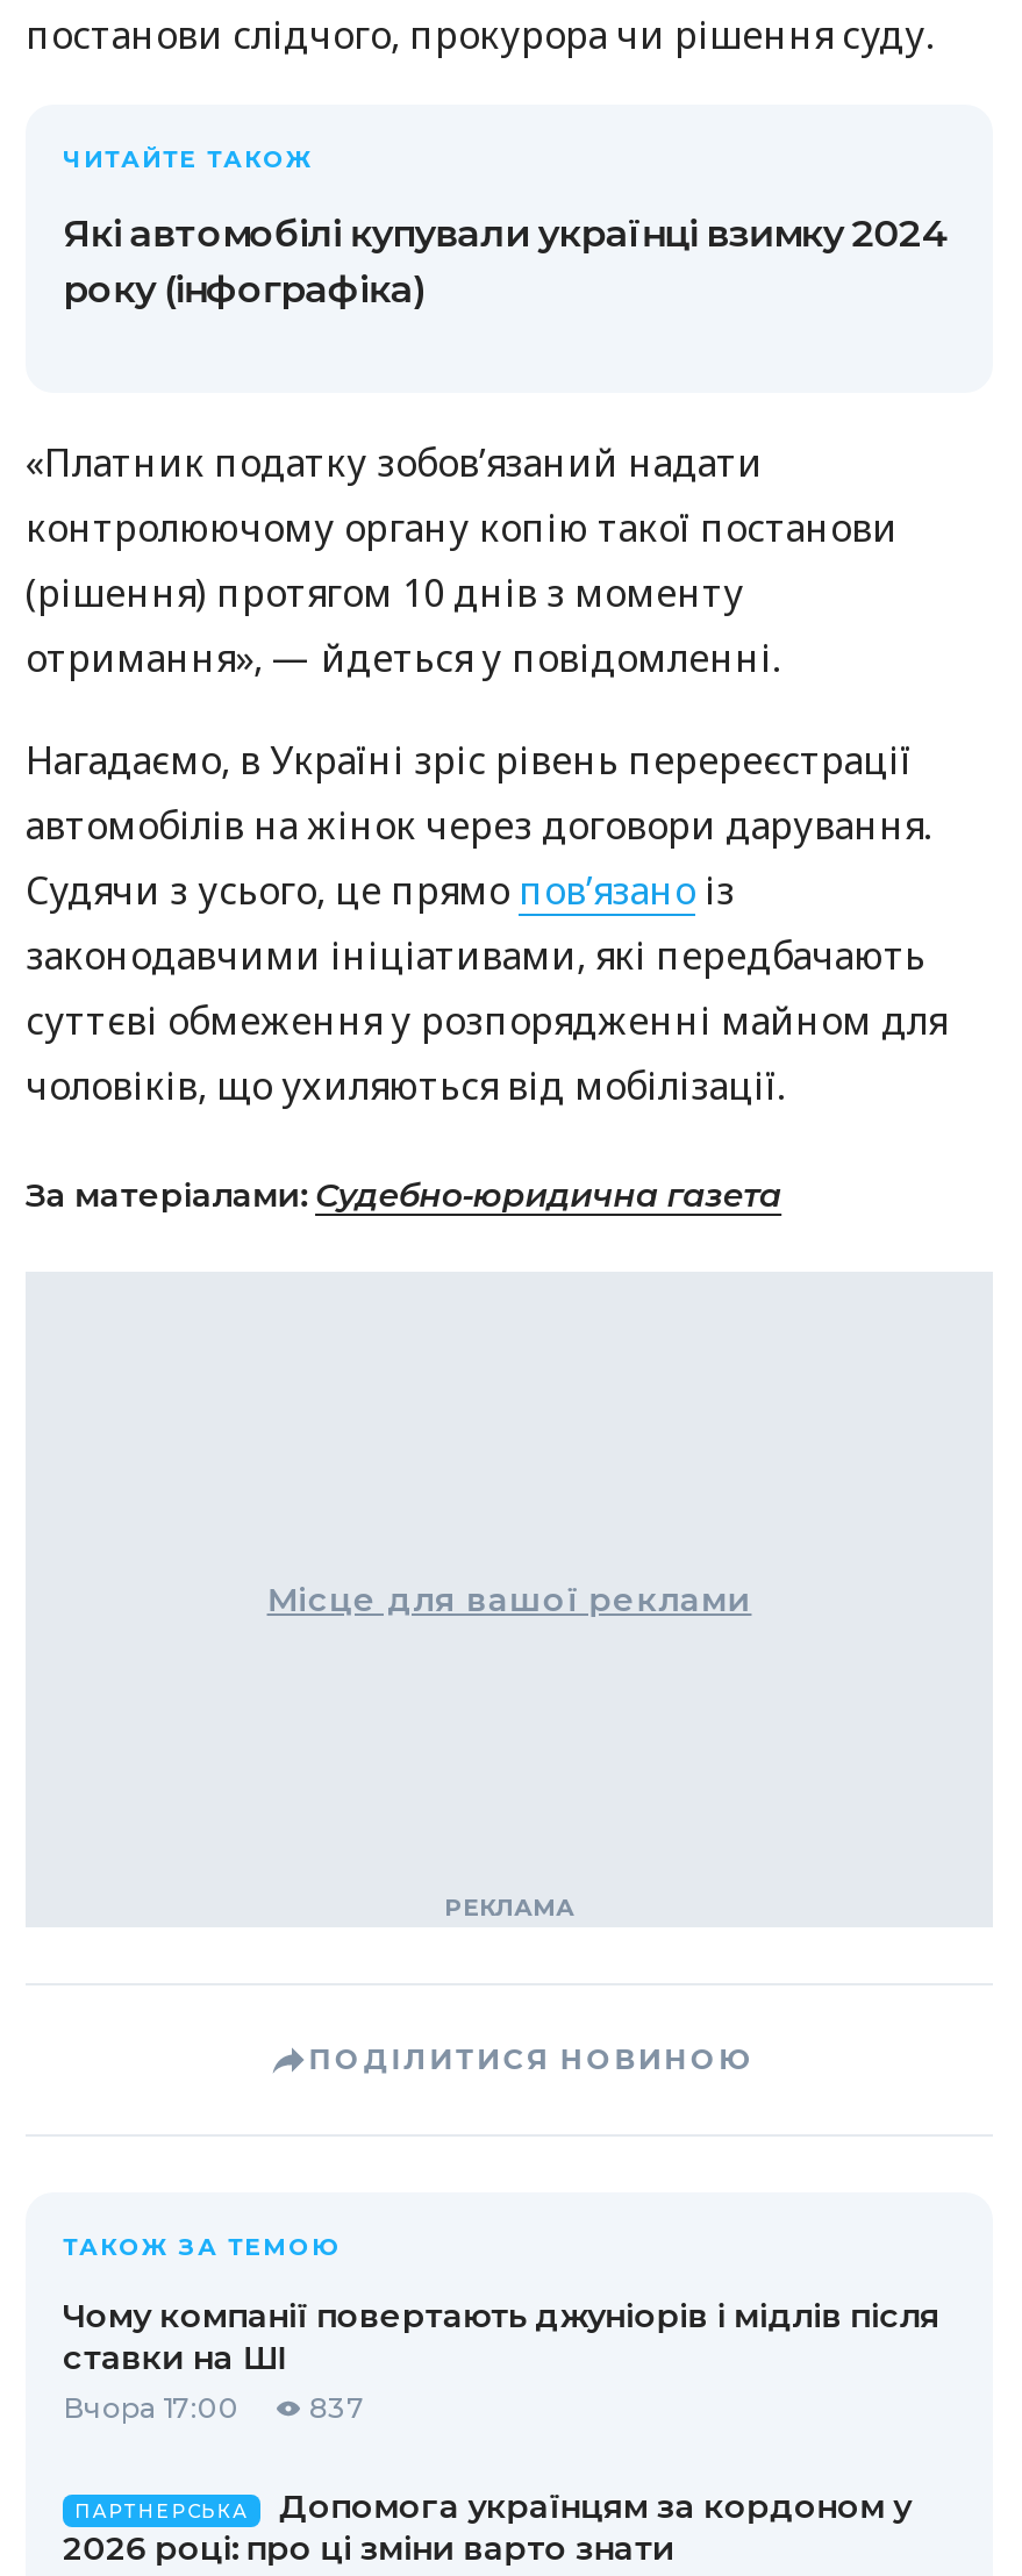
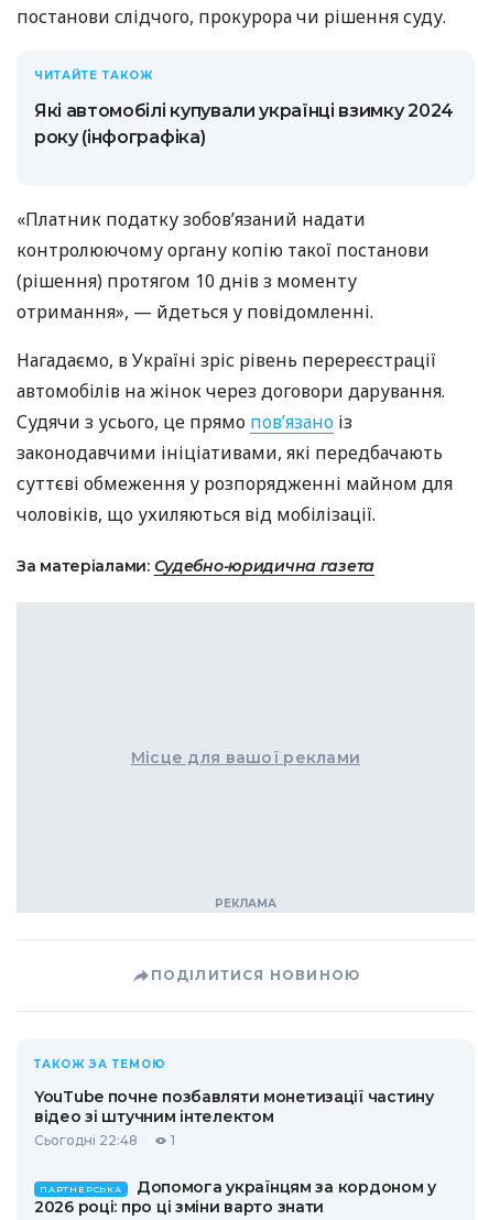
- Чому компанії повертають джуніорів і мідлів після
- ставки на ШІ
- Вчора 17:00
- 837
+ YouTube почне позбавляти монетизації частину
+ відео зі штучним інтелектом
+ Сьогодні 22:48
+ 1
